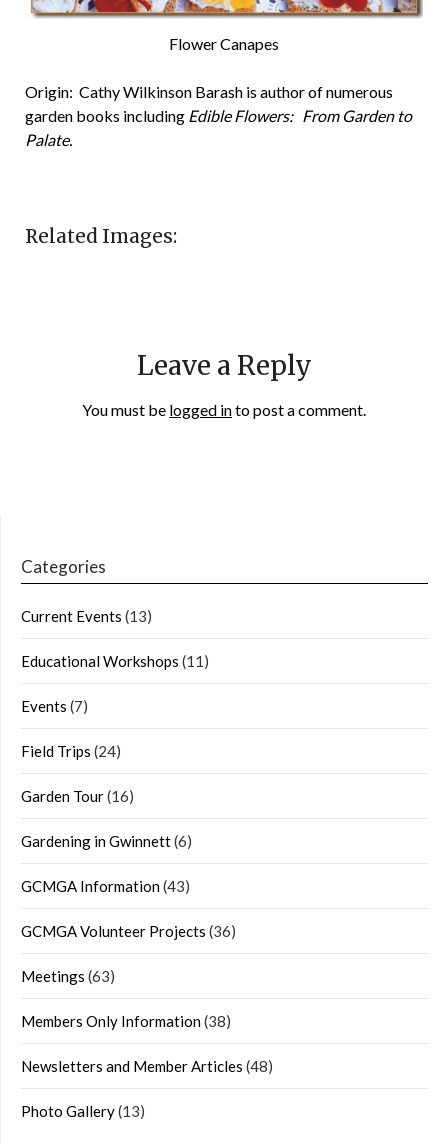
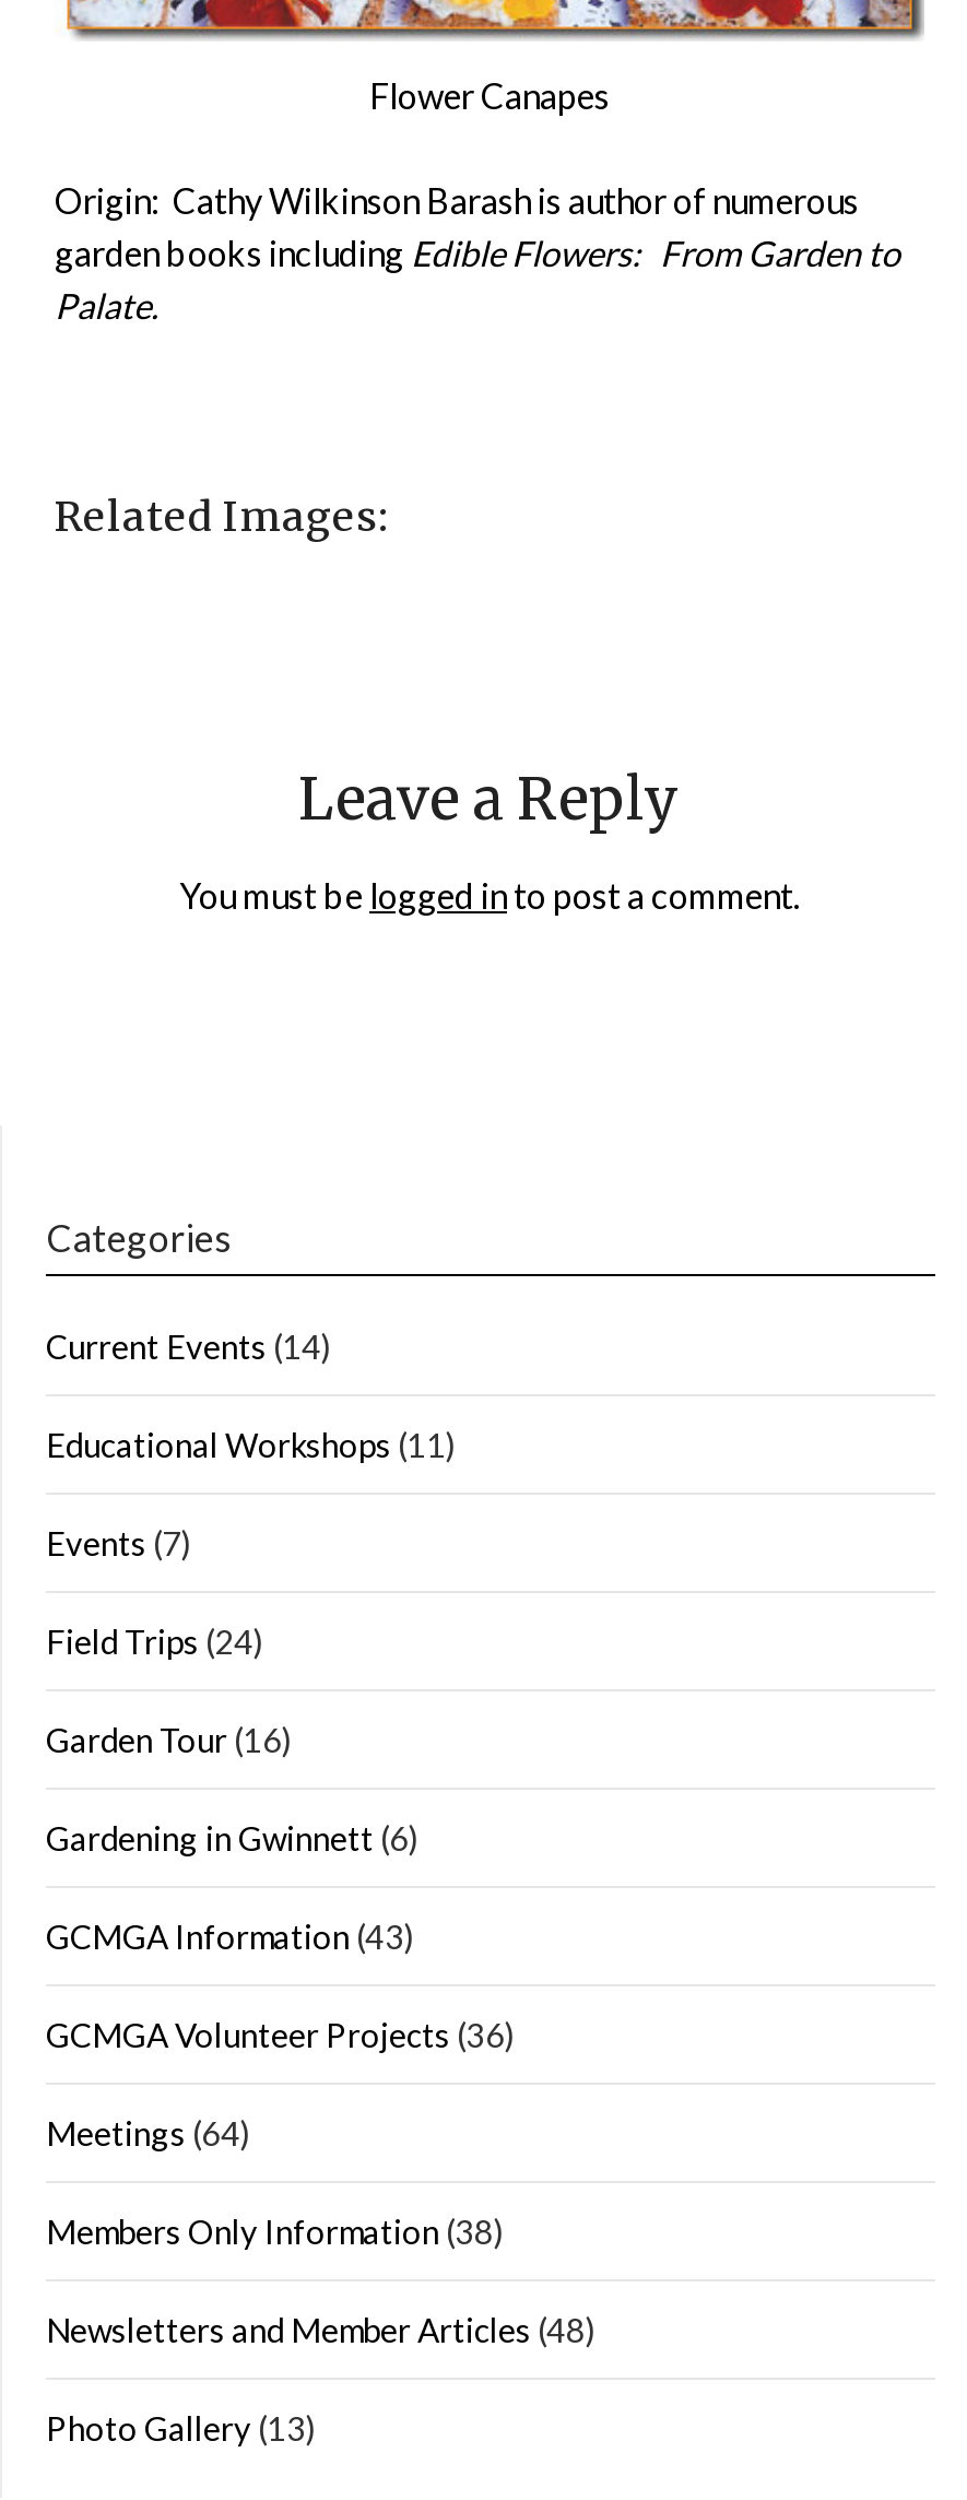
- Current Events (13)
+ Current Events (14)

- Meetings (63)
+ Meetings (64)
